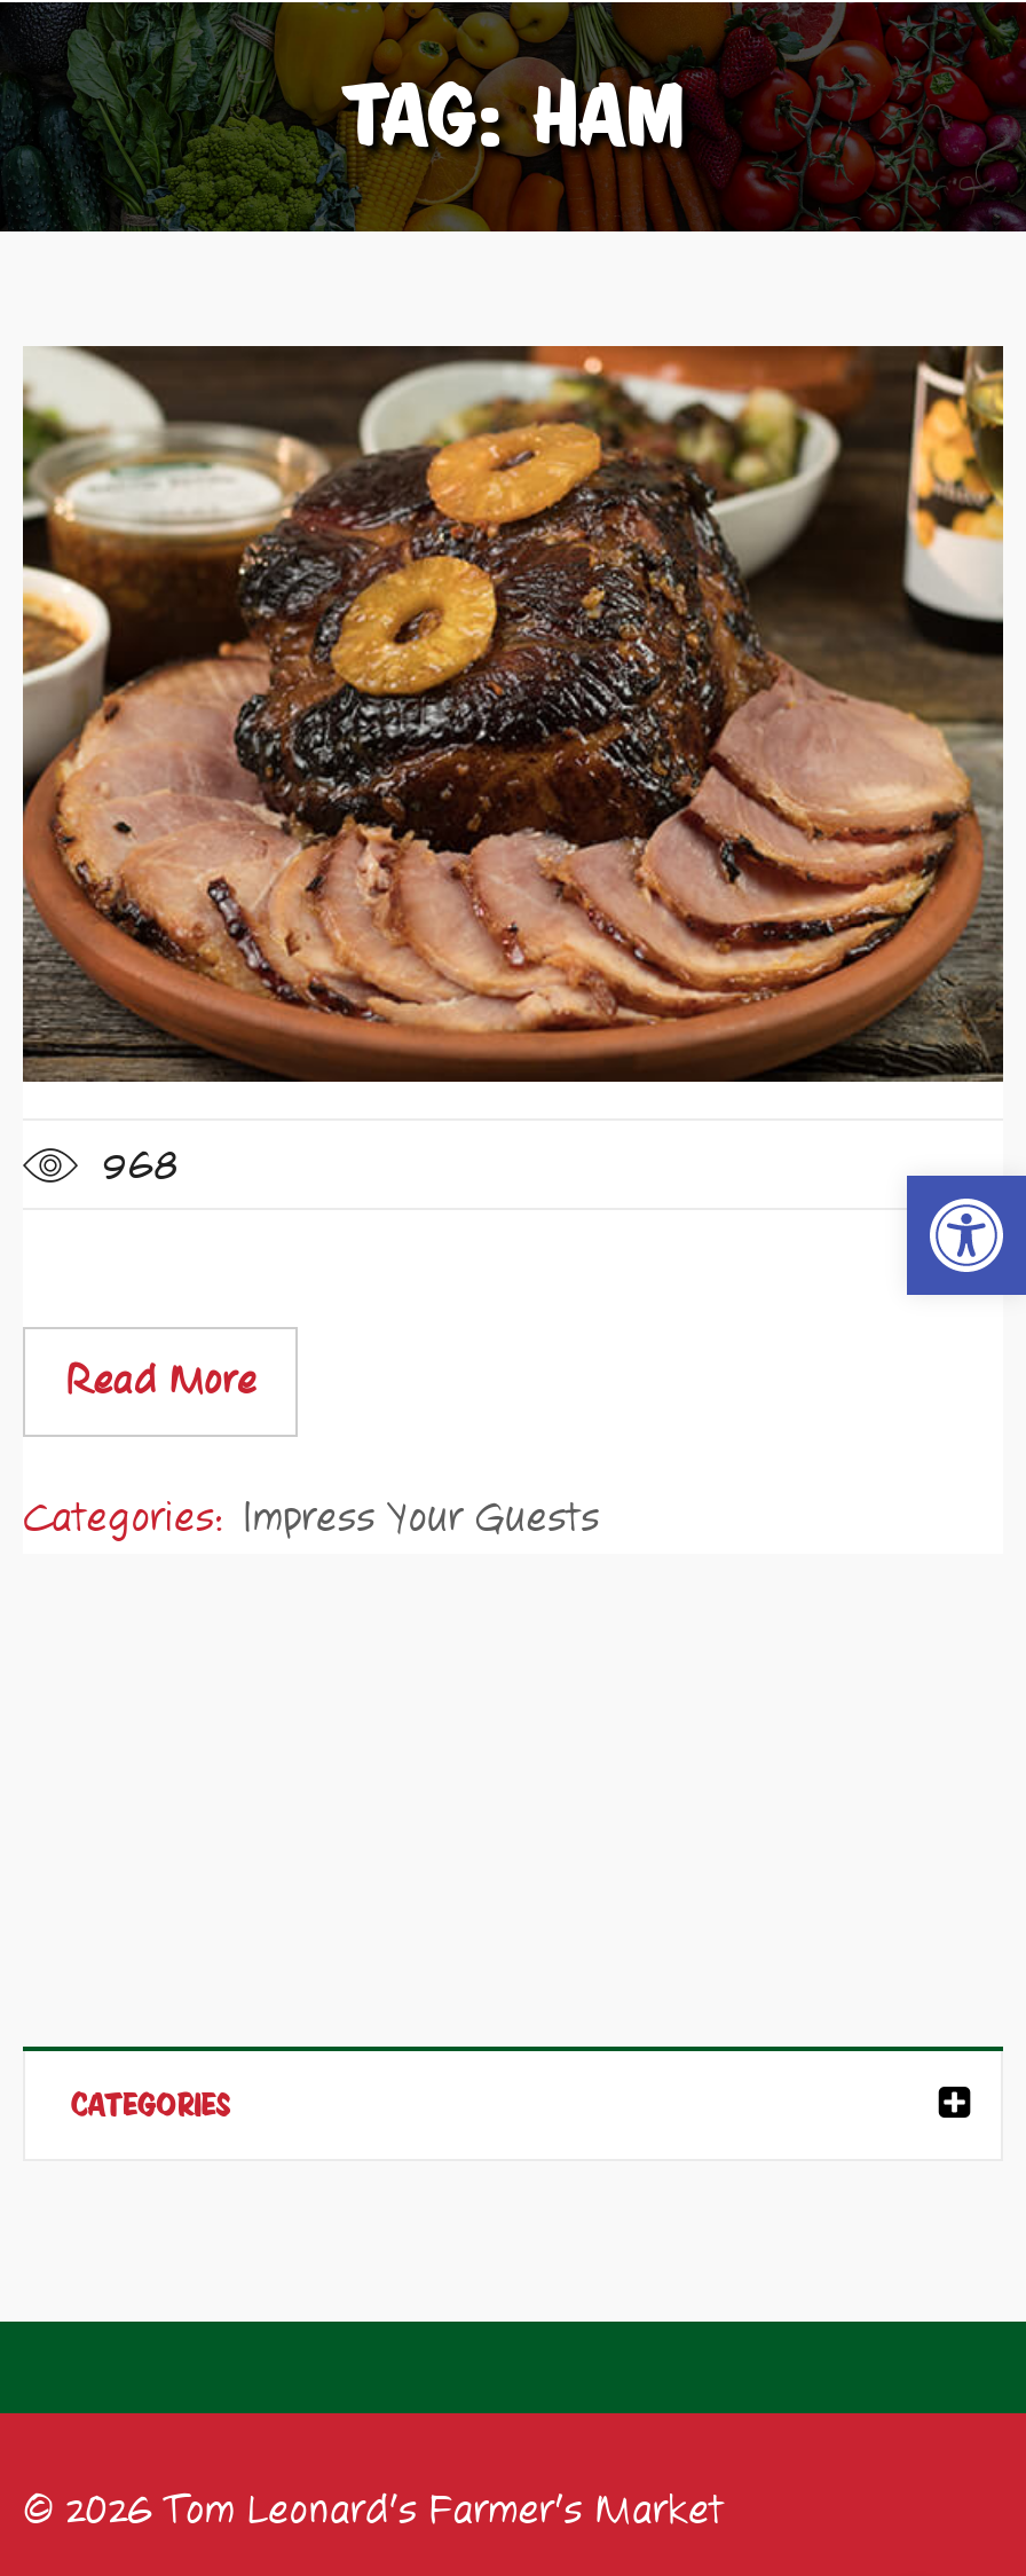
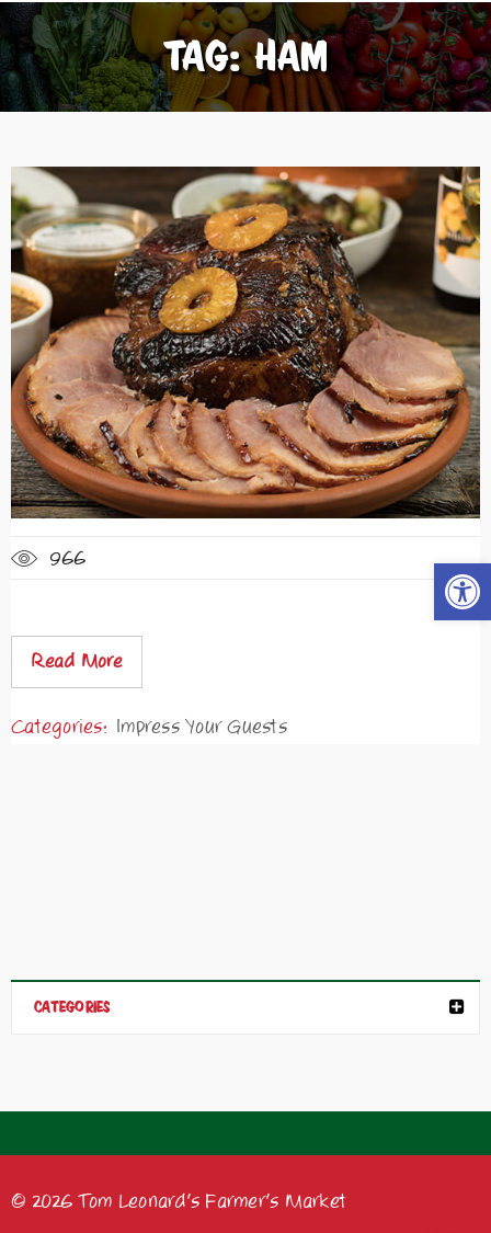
- 968
+ 966
